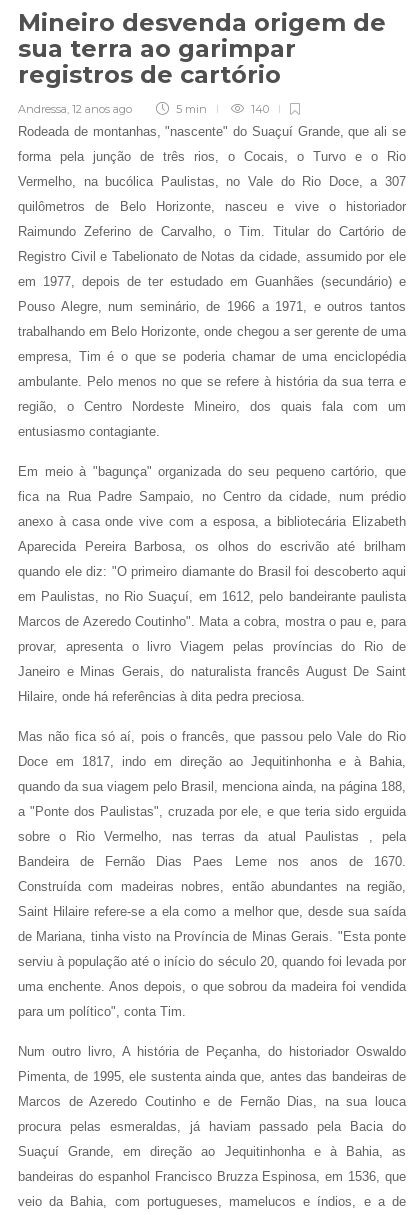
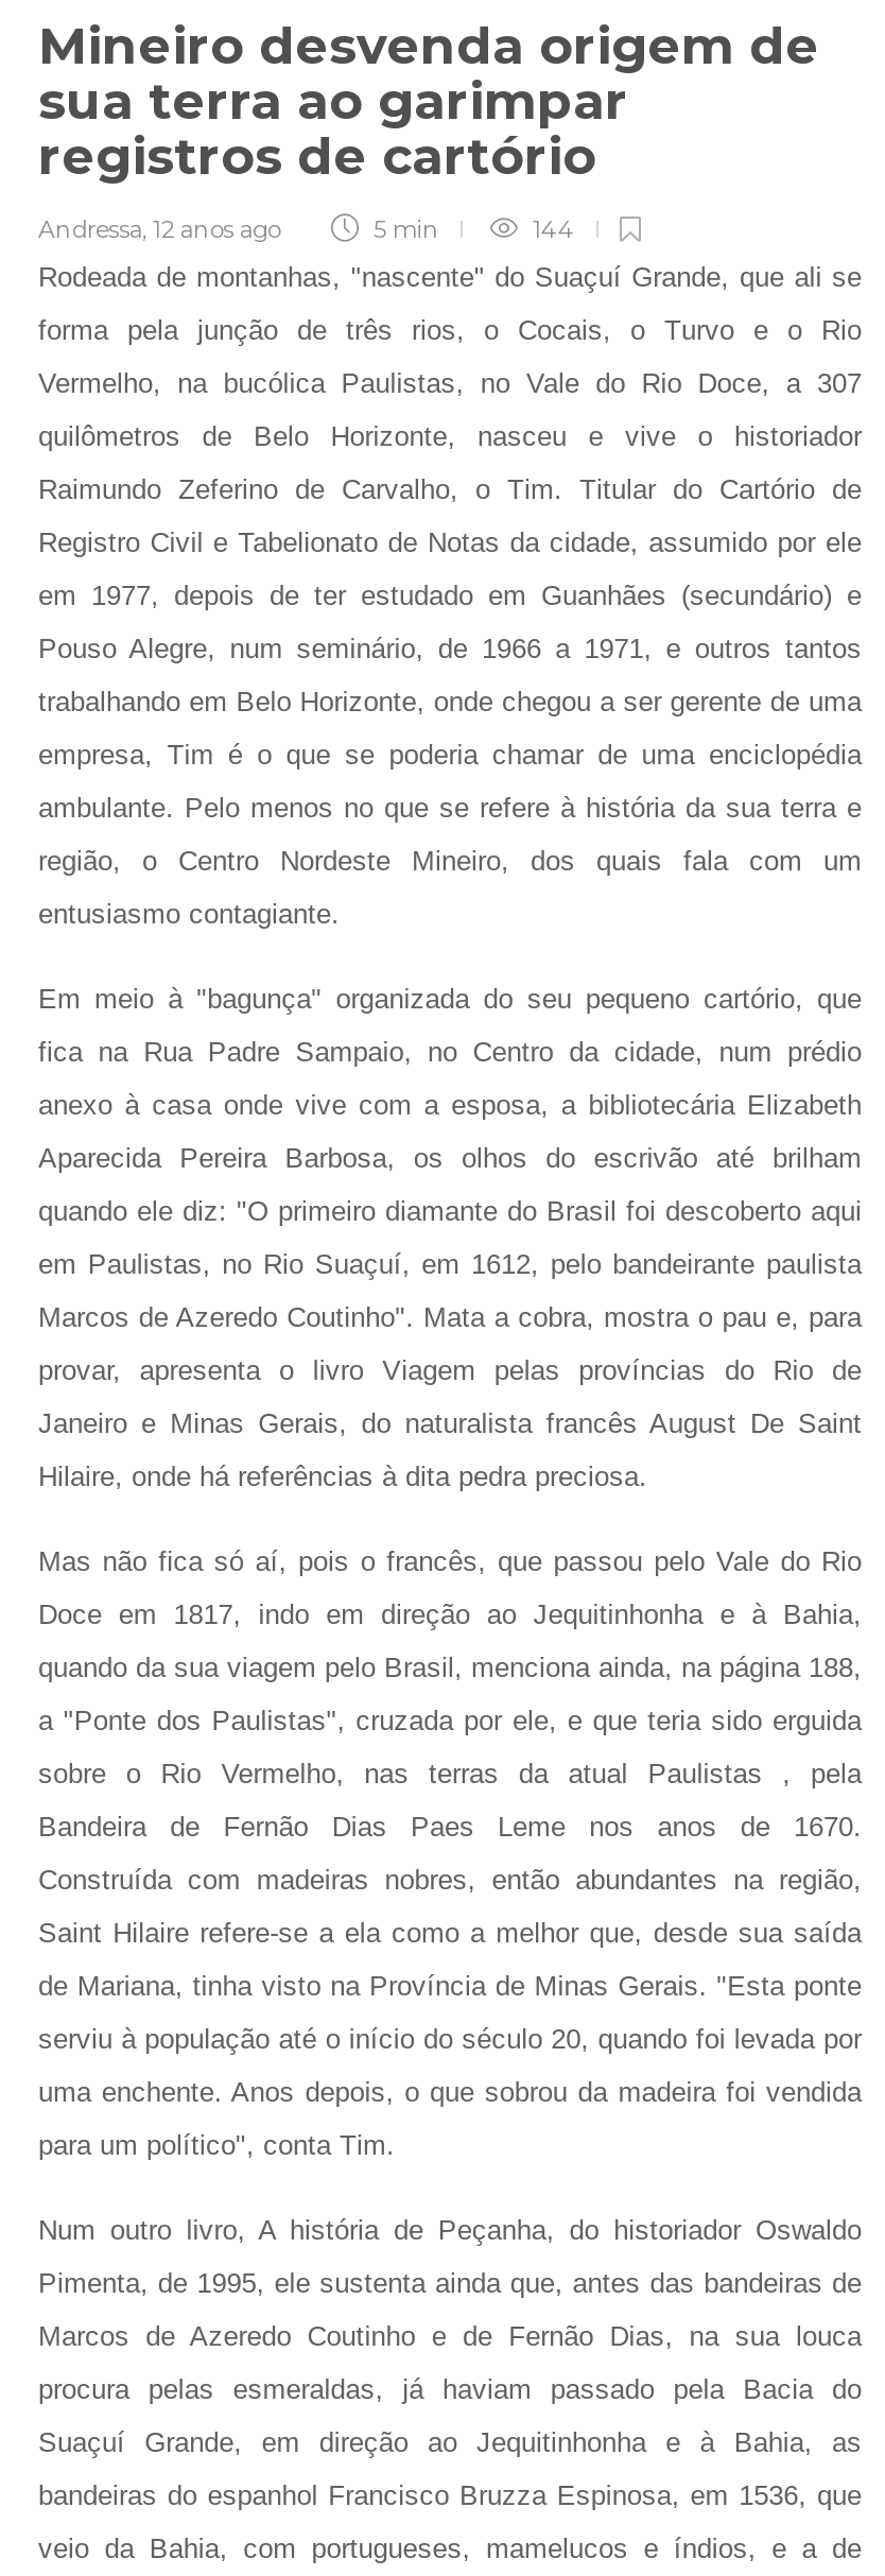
- 140
+ 144
